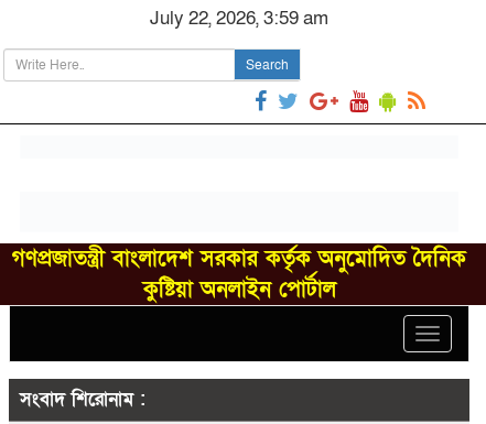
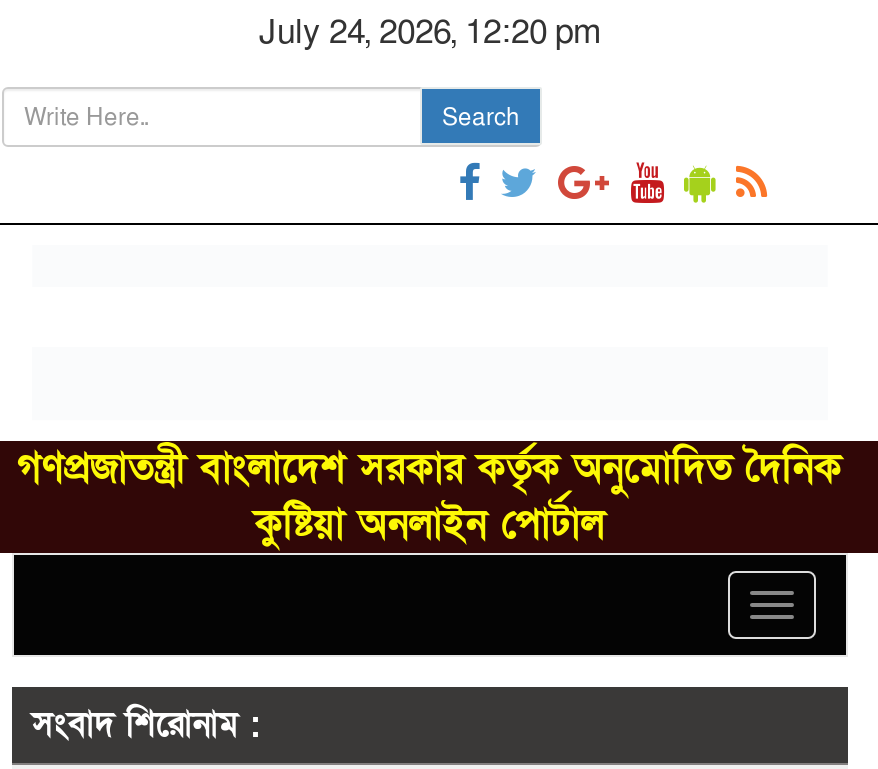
- July 22, 2026, 3:59 am
+ July 24, 2026, 12:20 pm
